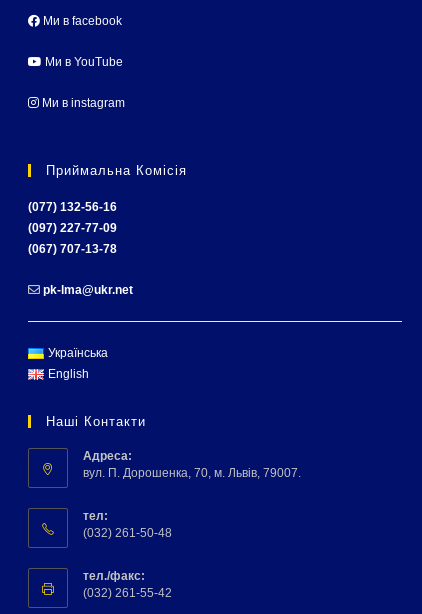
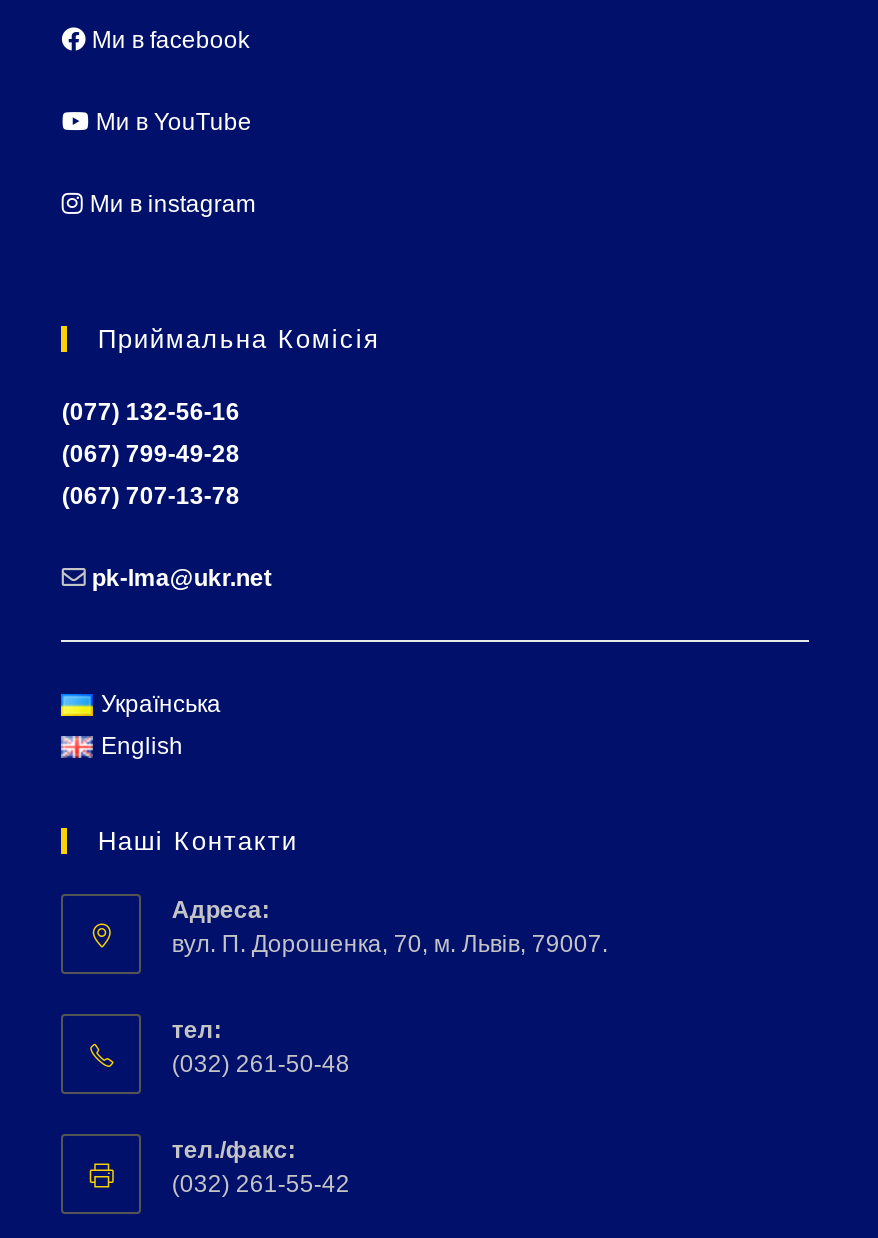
- (097) 227-77-09
+ (067) 799-49-28
